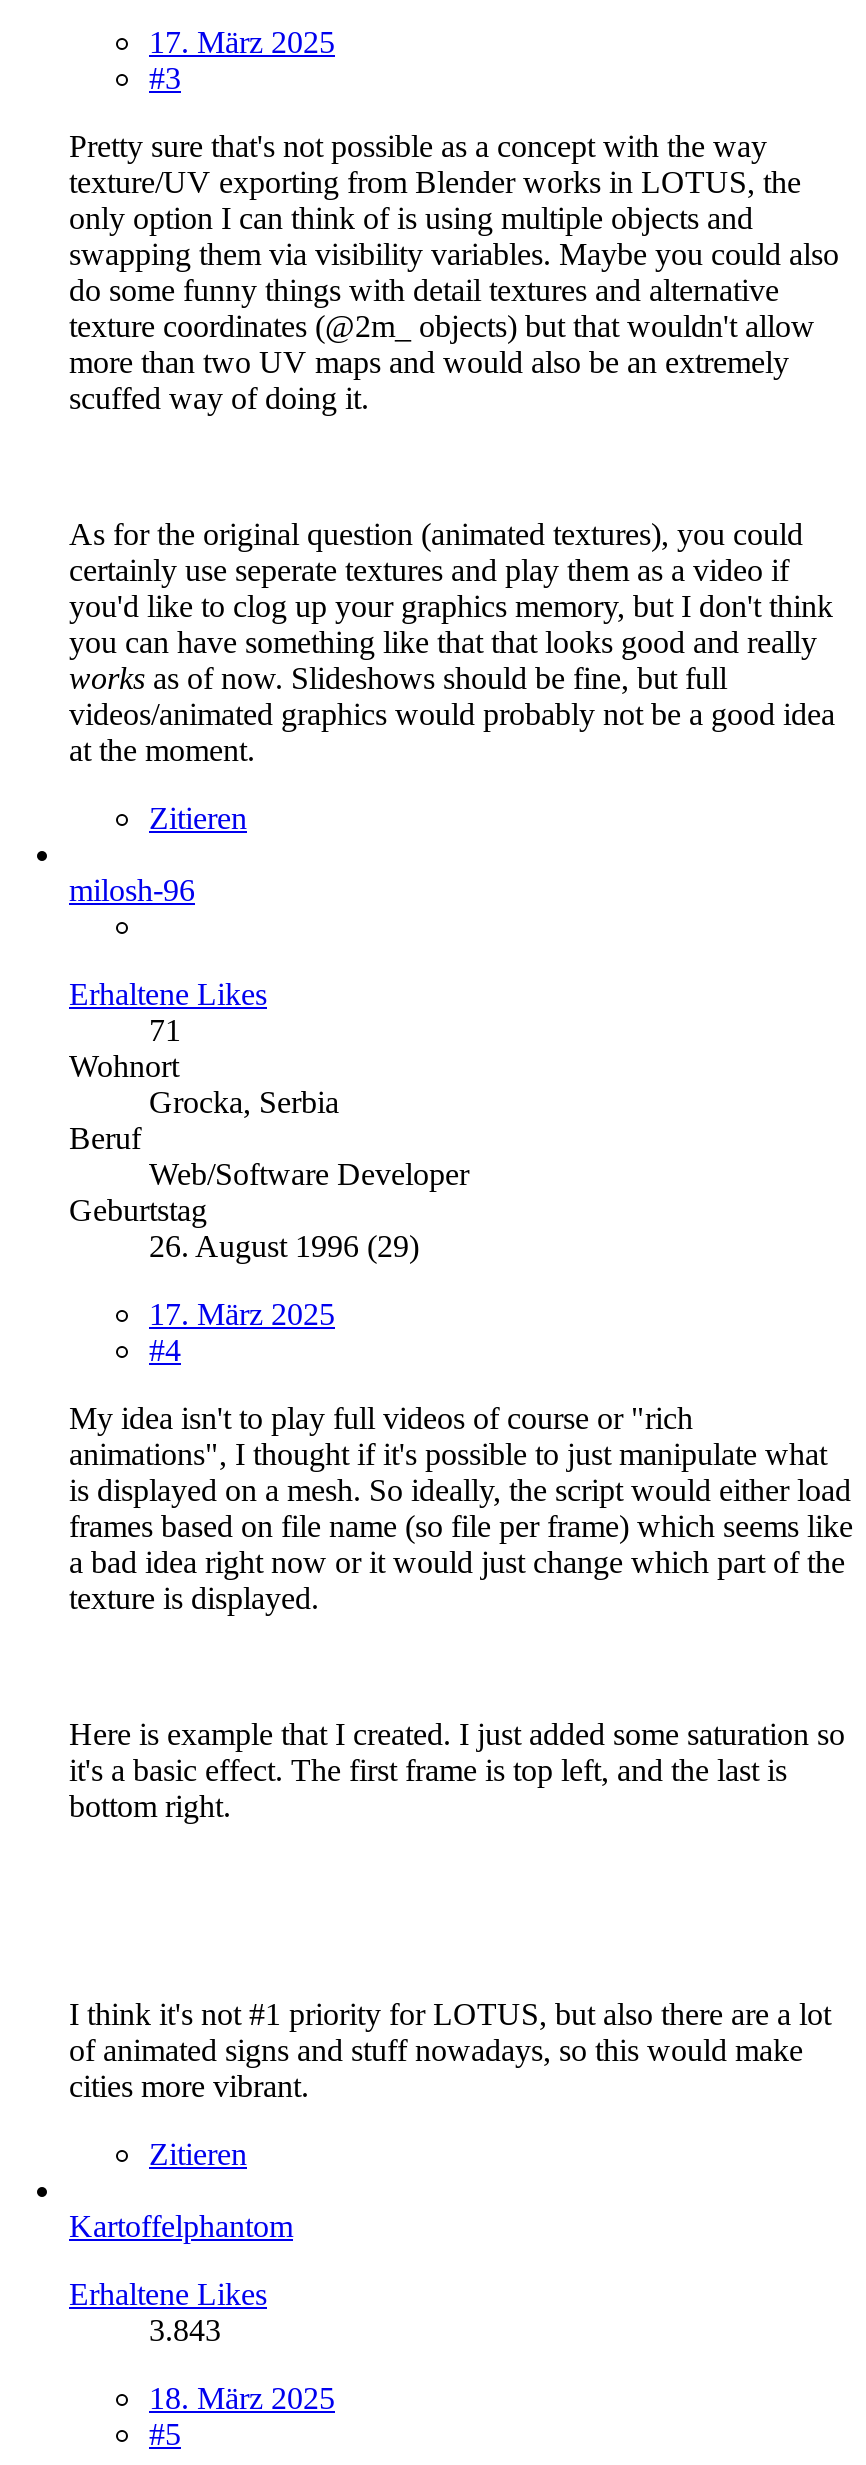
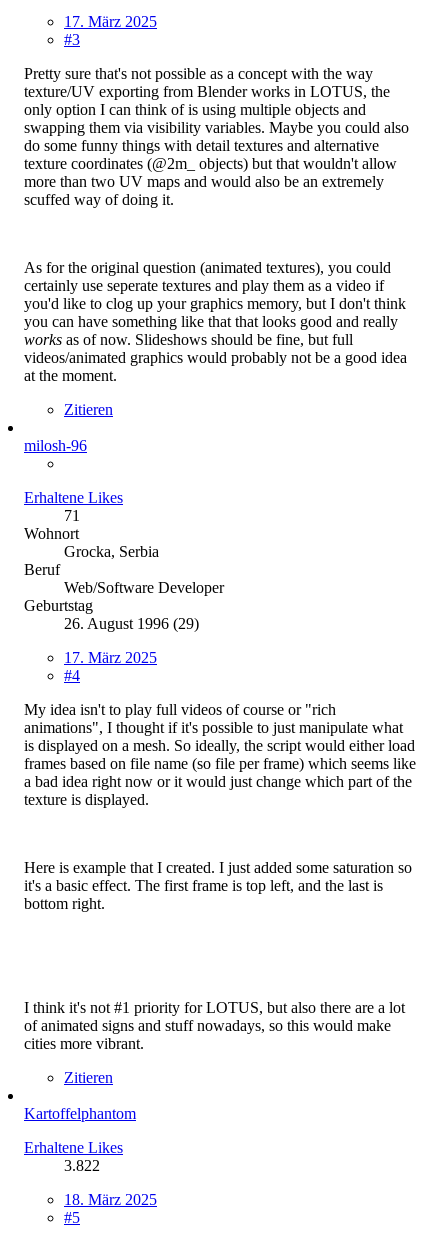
- 3.843
+ 3.822
